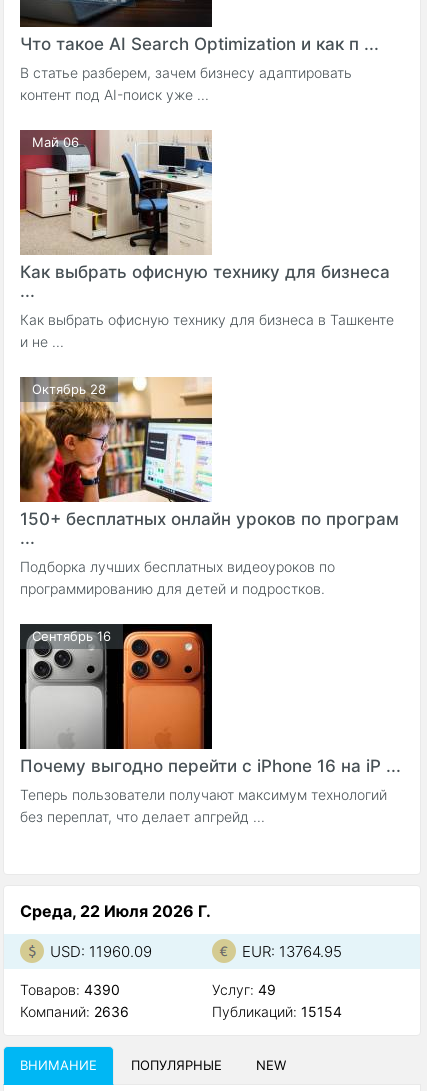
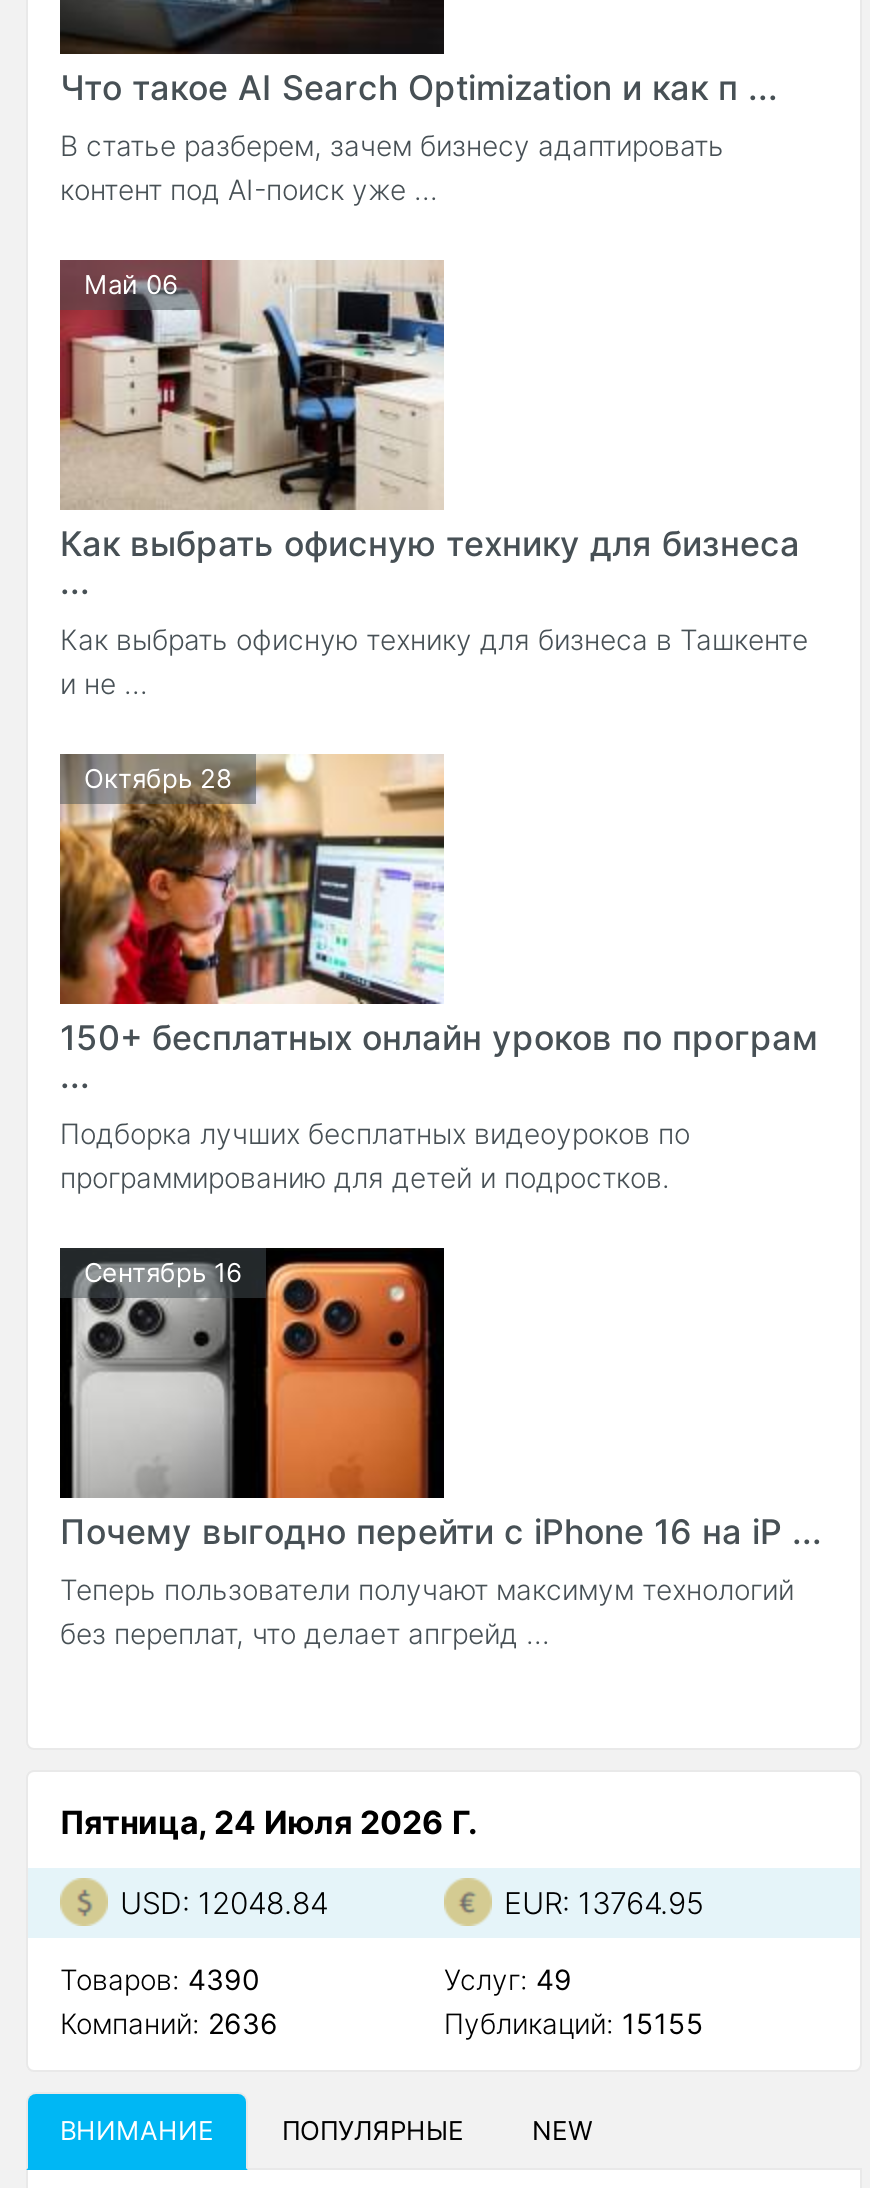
- Среда, 22 Июля 2026 Г.
+ Пятница, 24 Июля 2026 Г.

- USD: 11960.09
+ USD: 12048.84

- Публикаций: 15154
+ Публикаций: 15155
